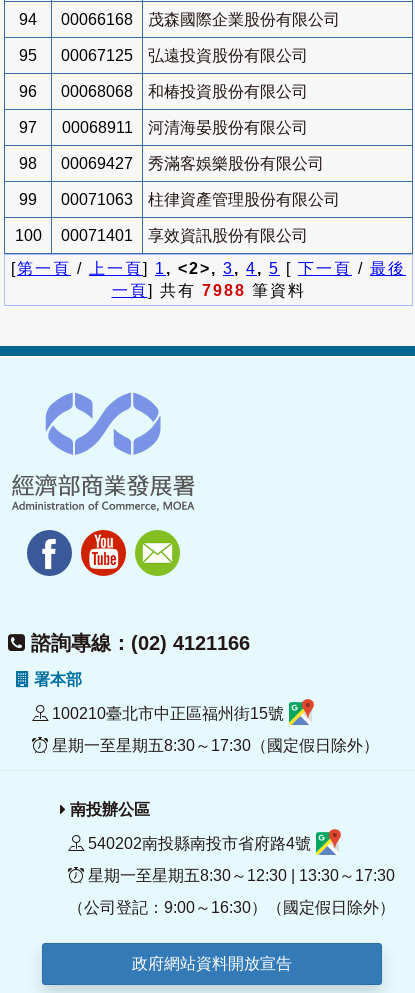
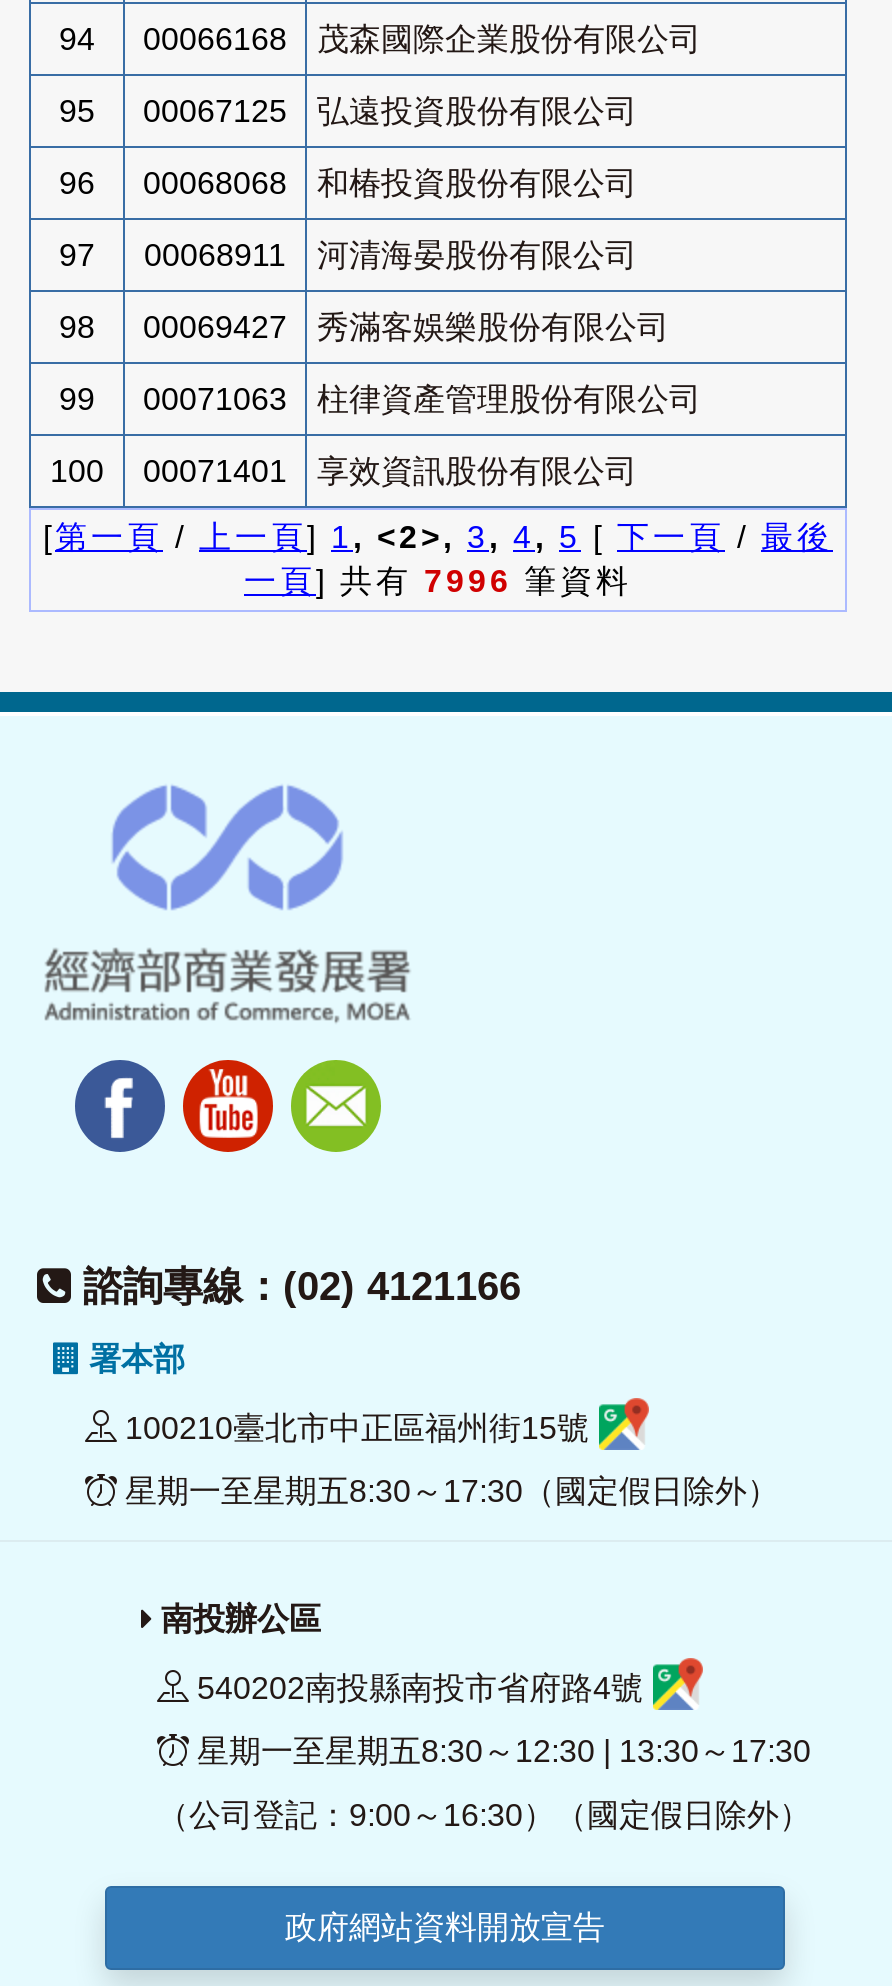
- 一頁] 共有7988筆資料
+ 一頁] 共有7996筆資料
